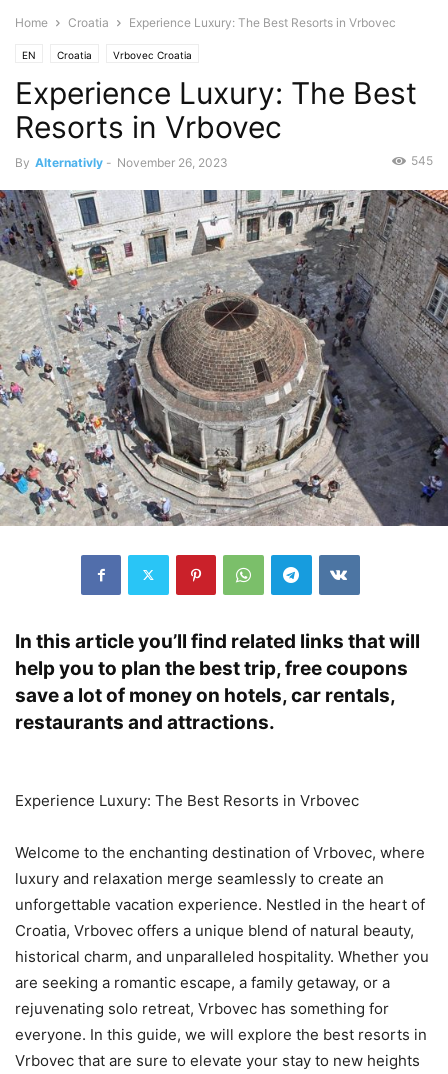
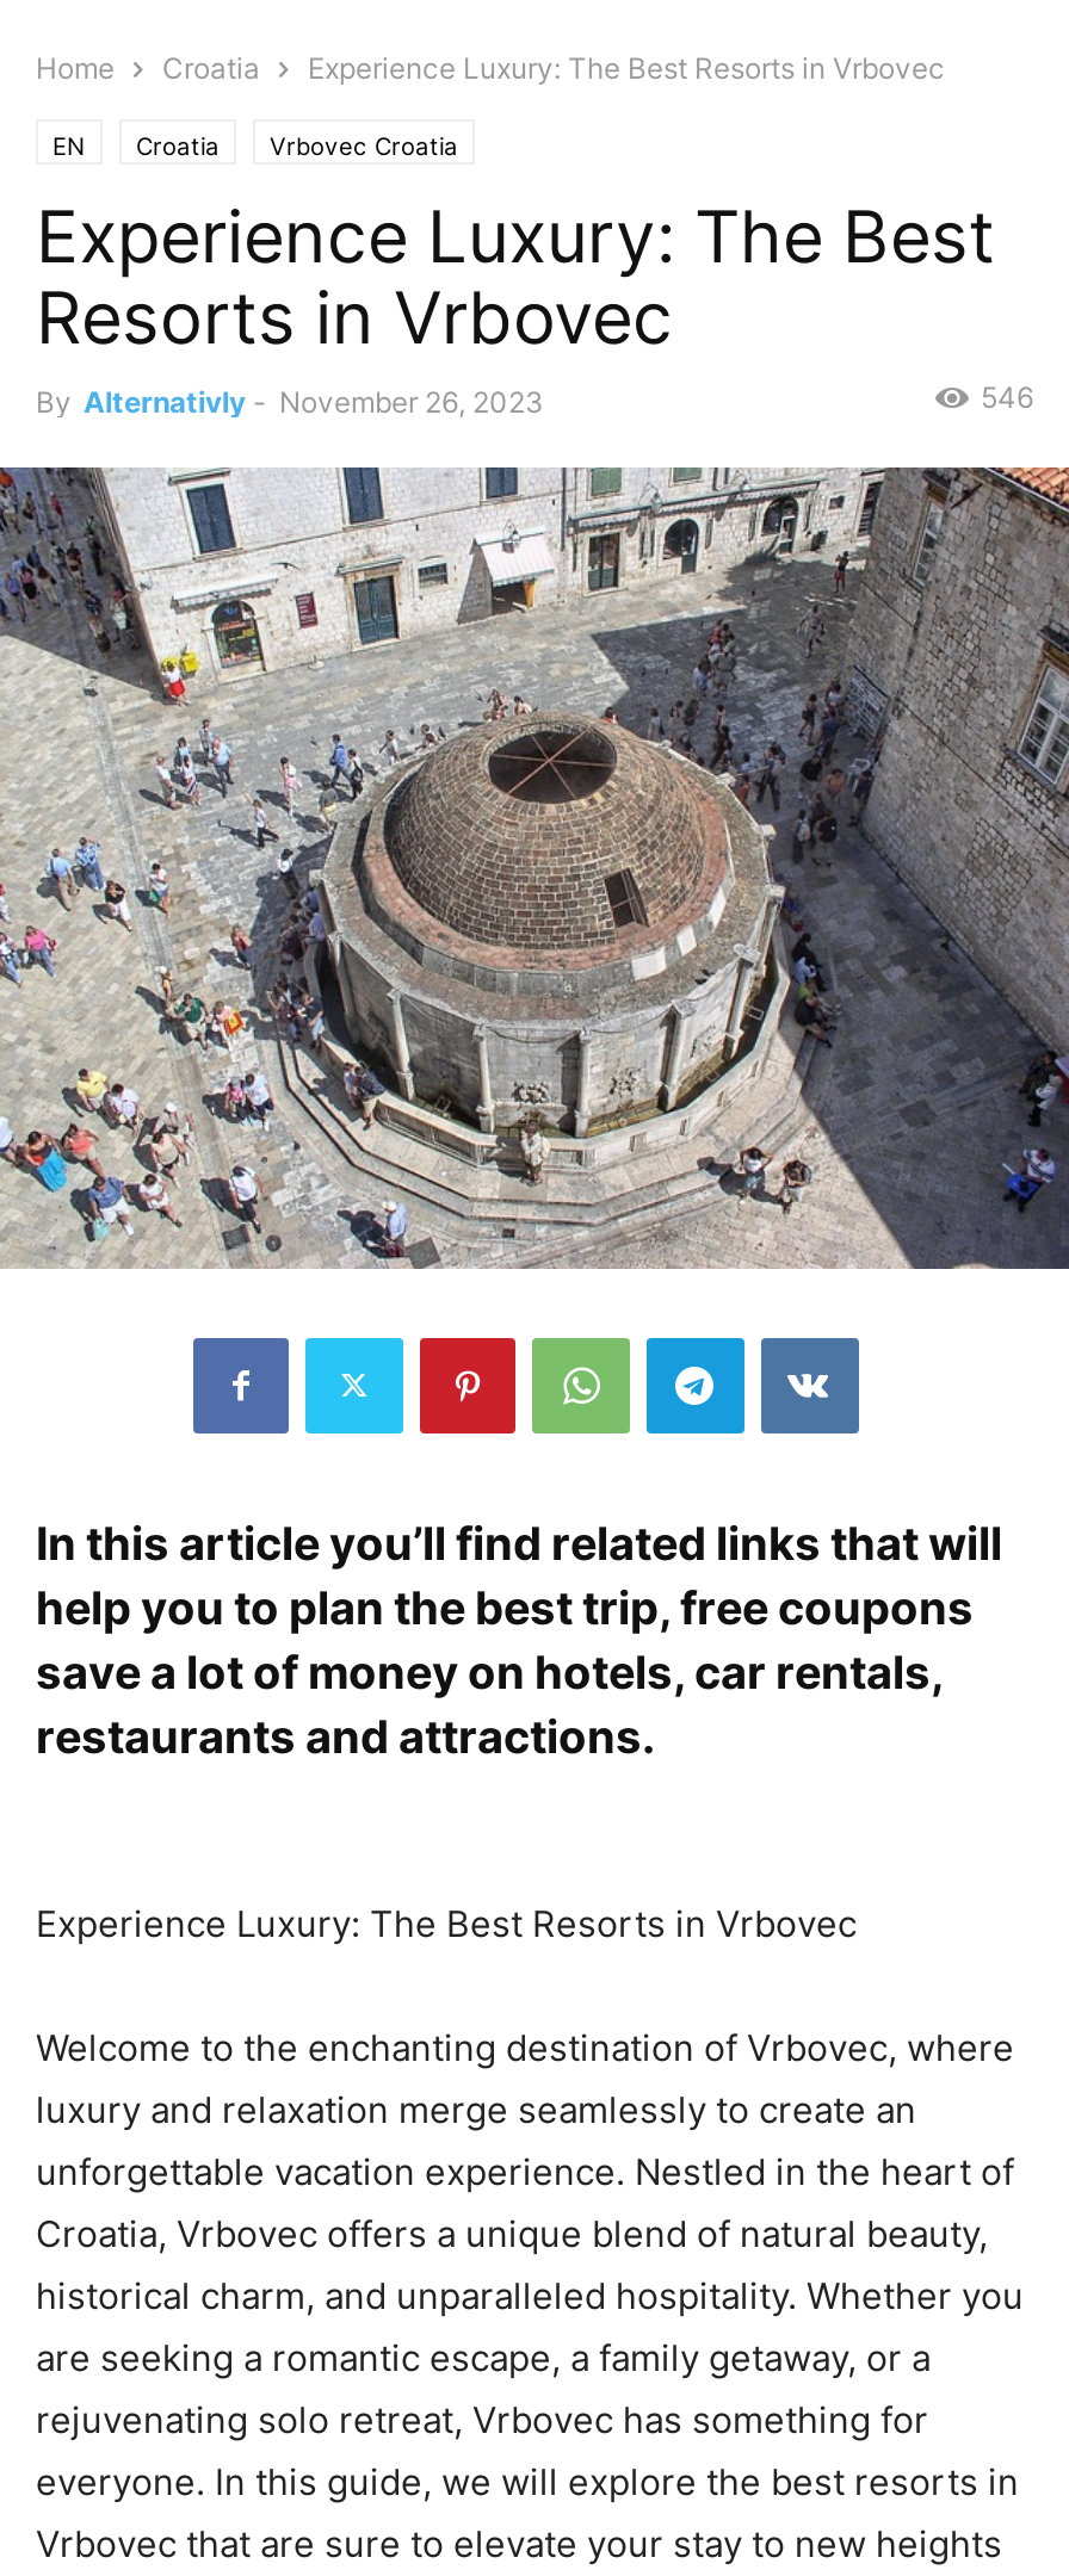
- 545
+ 546
